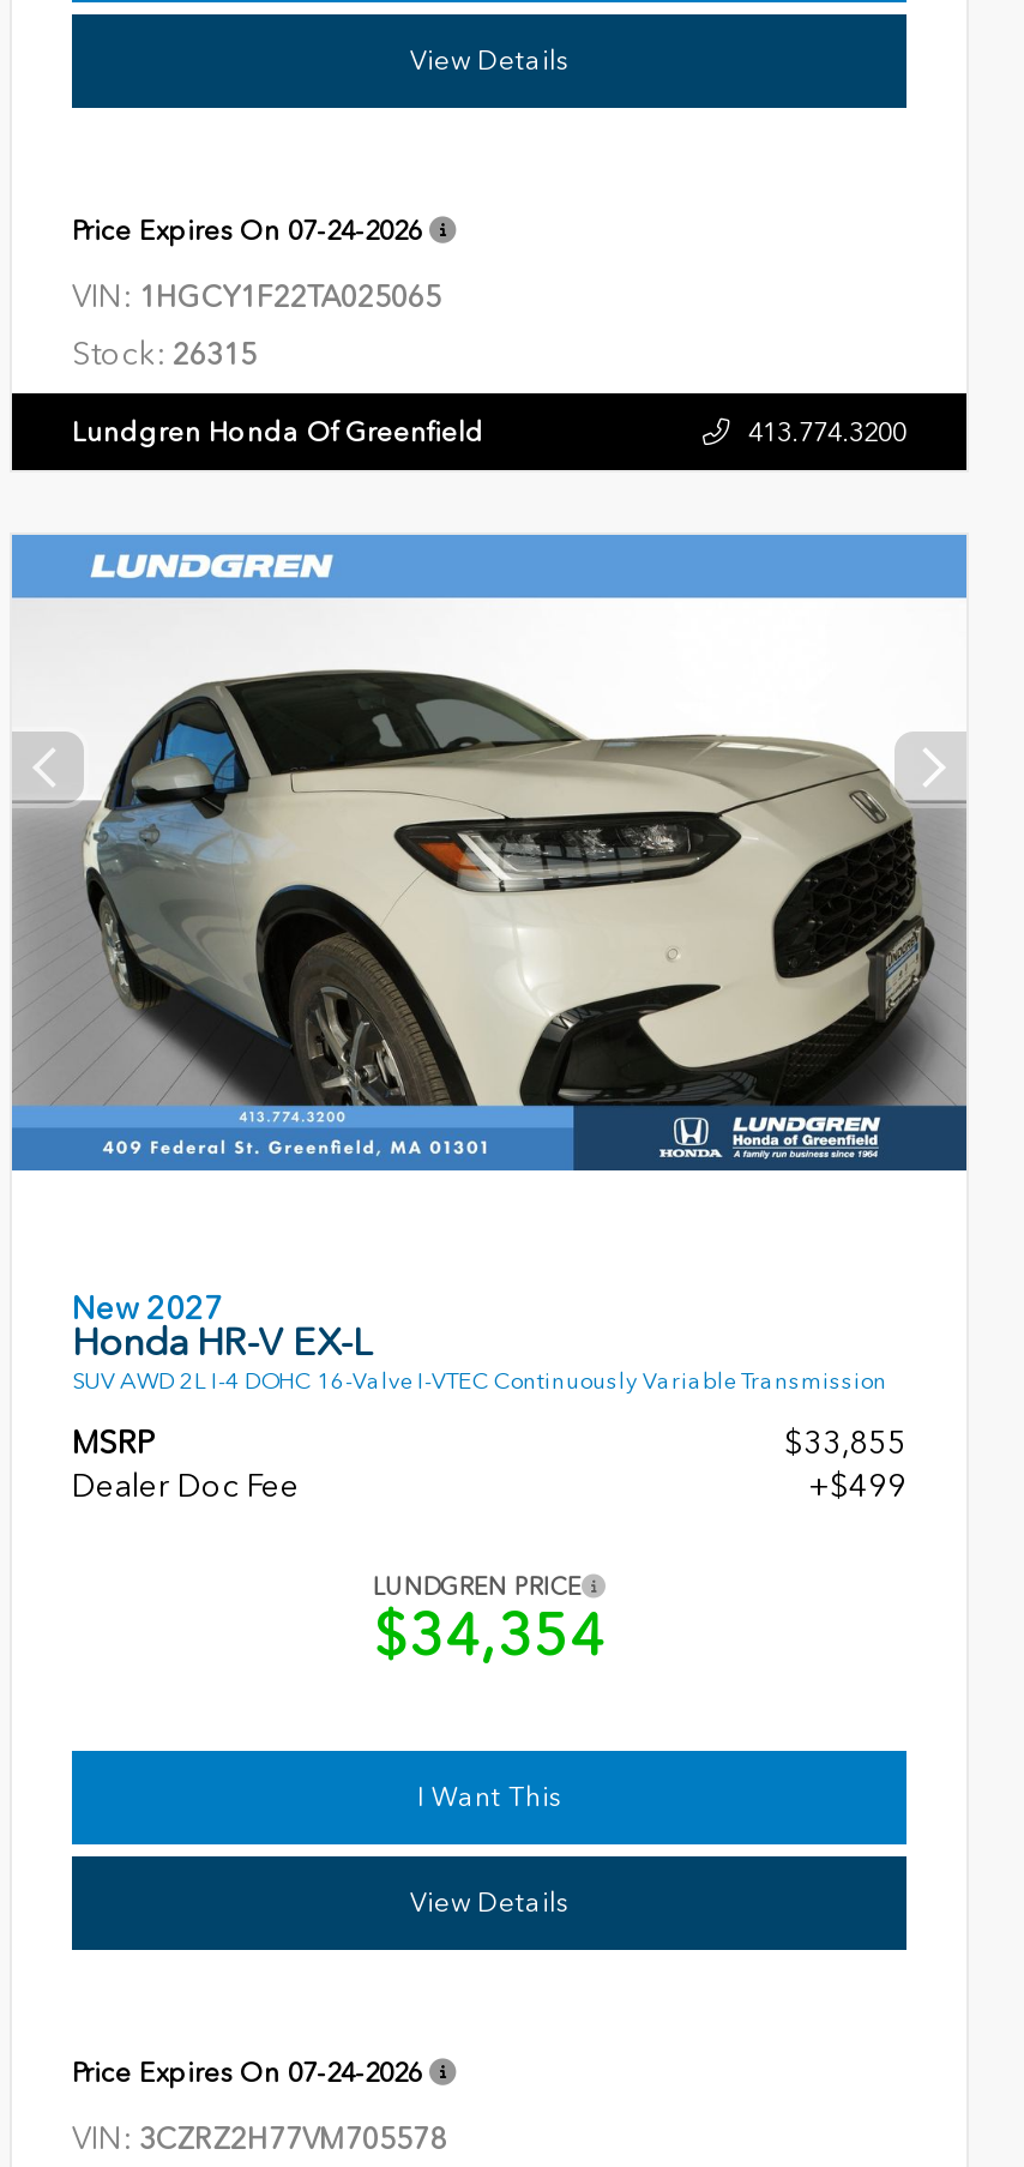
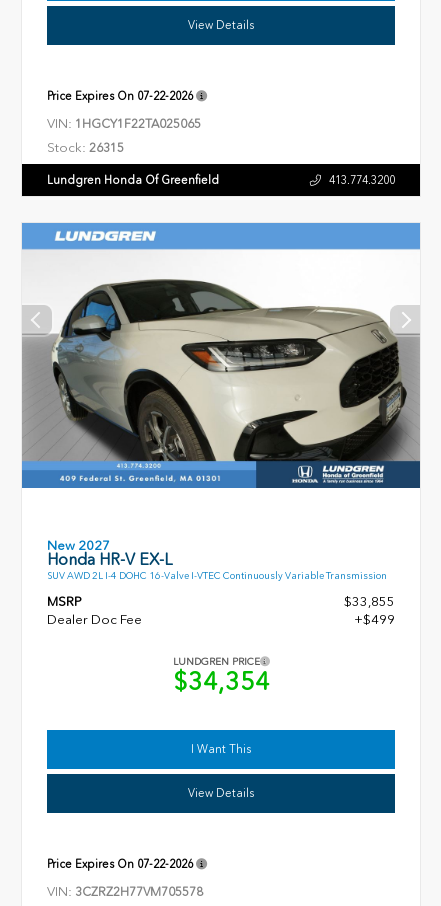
- Price Expires On 07-24-2026
+ Price Expires On 07-22-2026

- Price Expires On 07-24-2026
+ Price Expires On 07-22-2026
